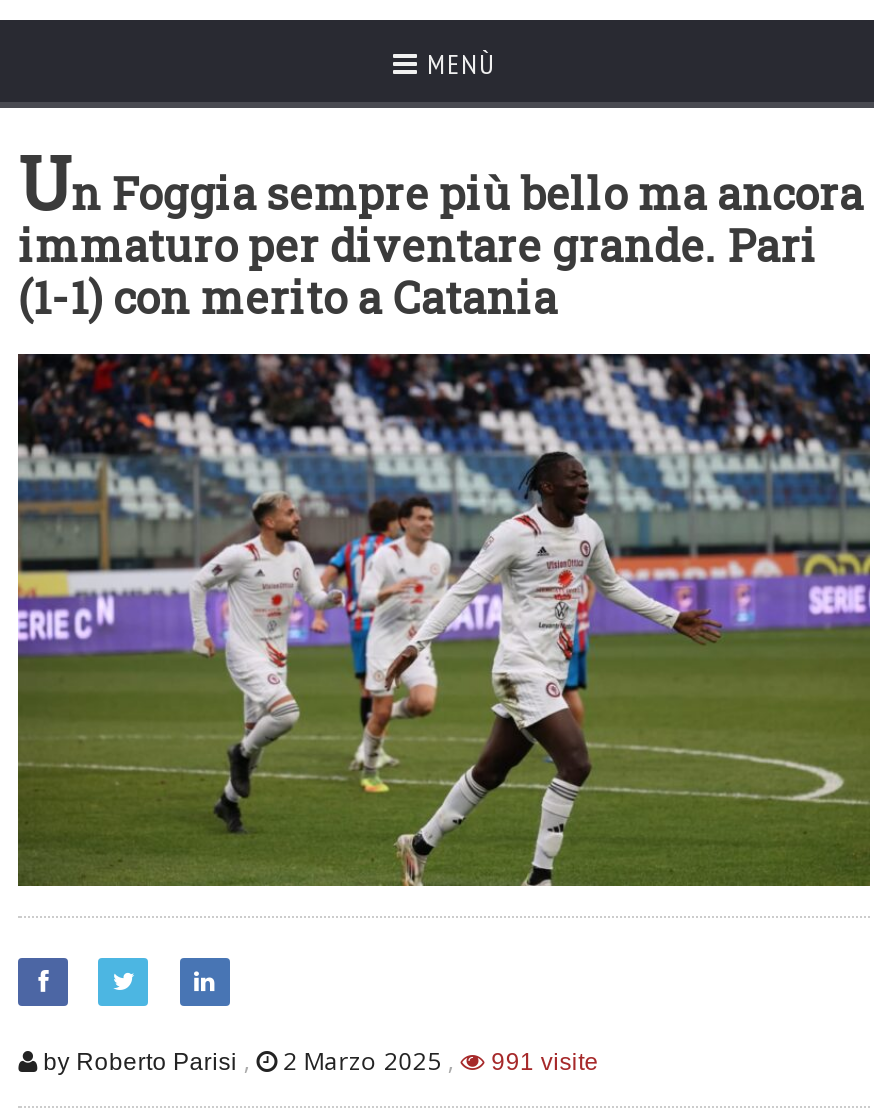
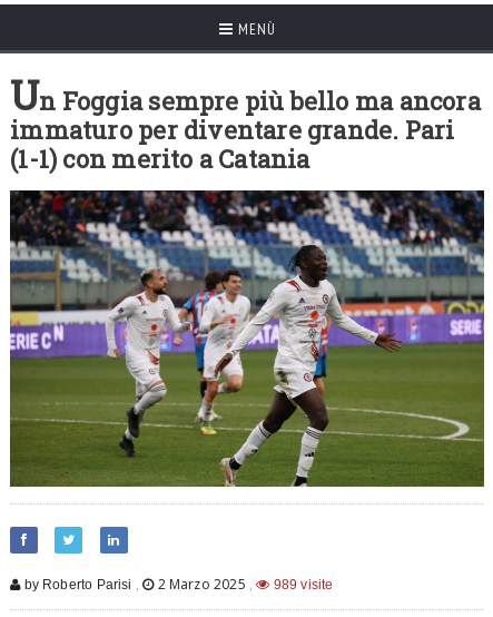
- by Roberto Parisi , 2 Marzo 2025, 991 visite
+ by Roberto Parisi , 2 Marzo 2025, 989 visite
